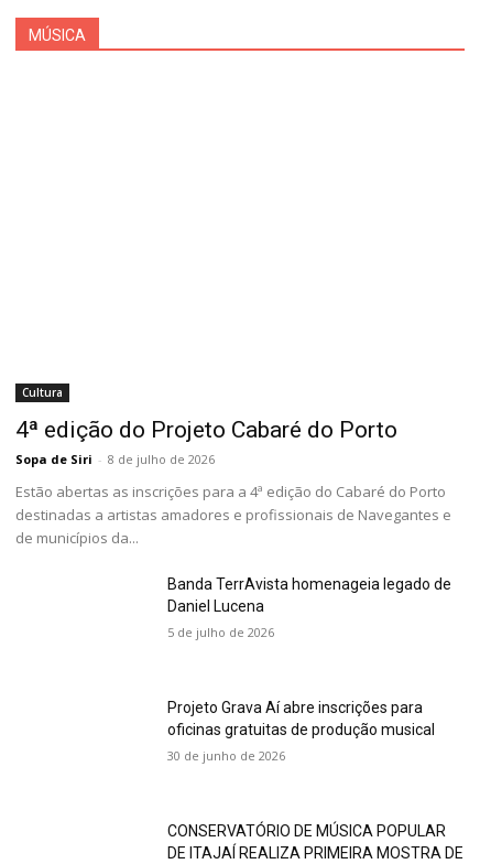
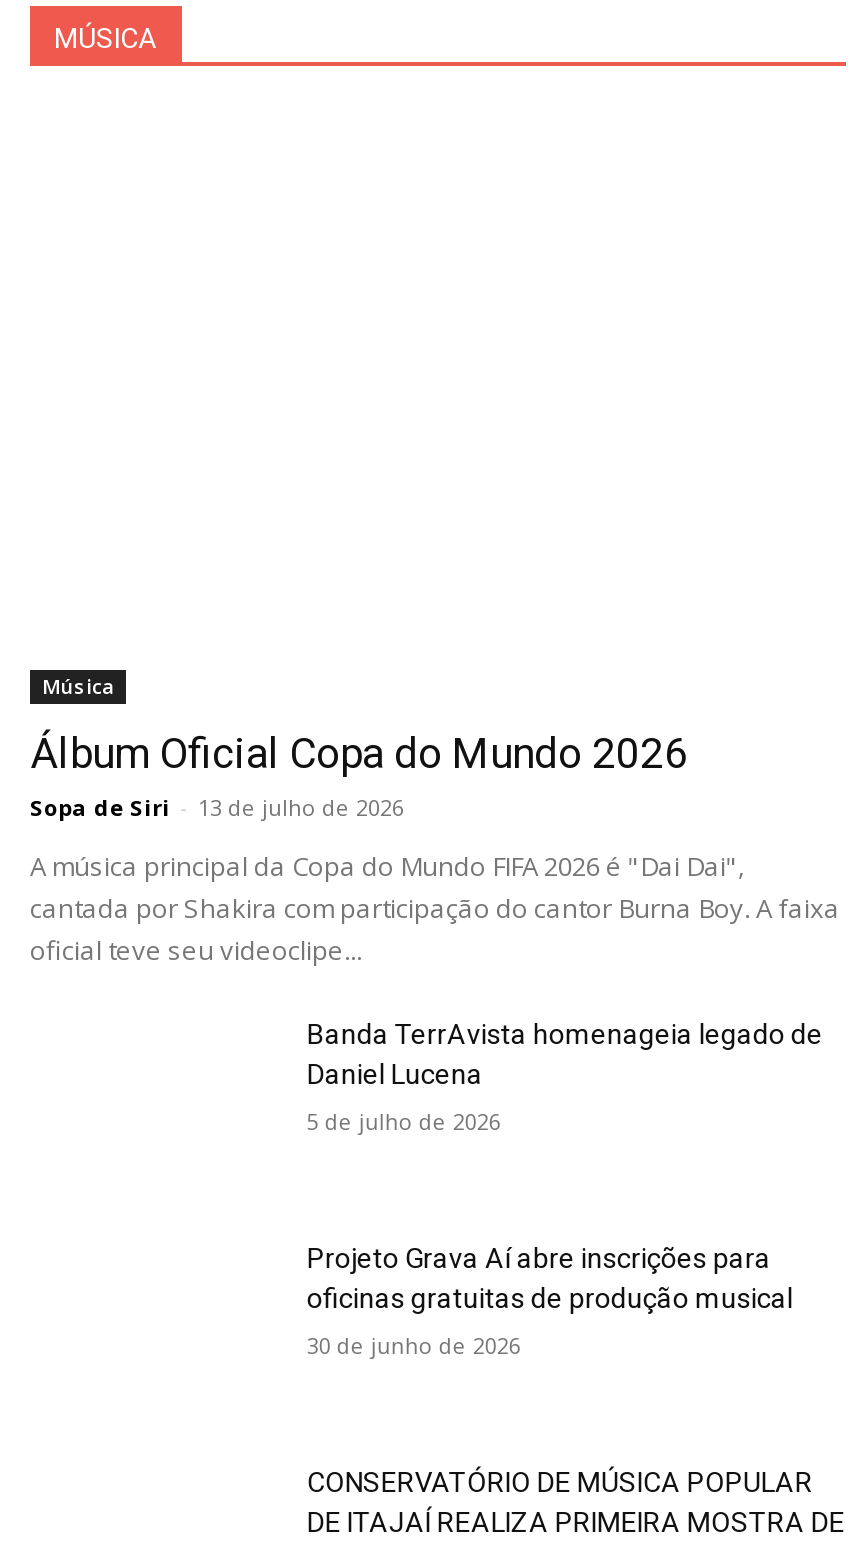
- Cultura
+ Música

- 4ª edição do Projeto Cabaré do Porto
- Sopa de Siri - 8 de julho de 2026
+ Álbum Oficial Copa do Mundo 2026
+ Sopa de Siri - 13 de julho de 2026

- Estão abertas as inscrições para a 4ª edição do Cabaré do Porto
- destinadas a artistas amadores e profissionais de Navegantes e
- de municípios da...
+ A música principal da Copa do Mundo FIFA 2026 é "Dai Dai",
+ cantada por Shakira com participação do cantor Burna Boy. A faixa
+ oficial teve seu videoclipe...
